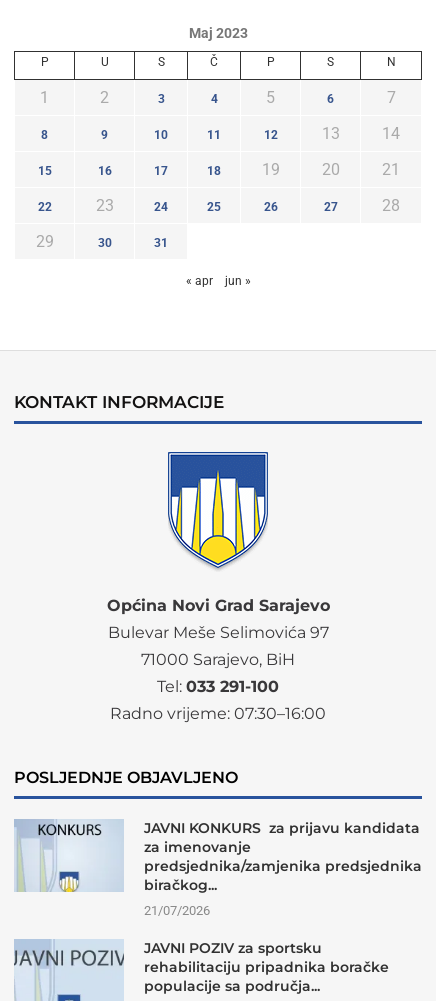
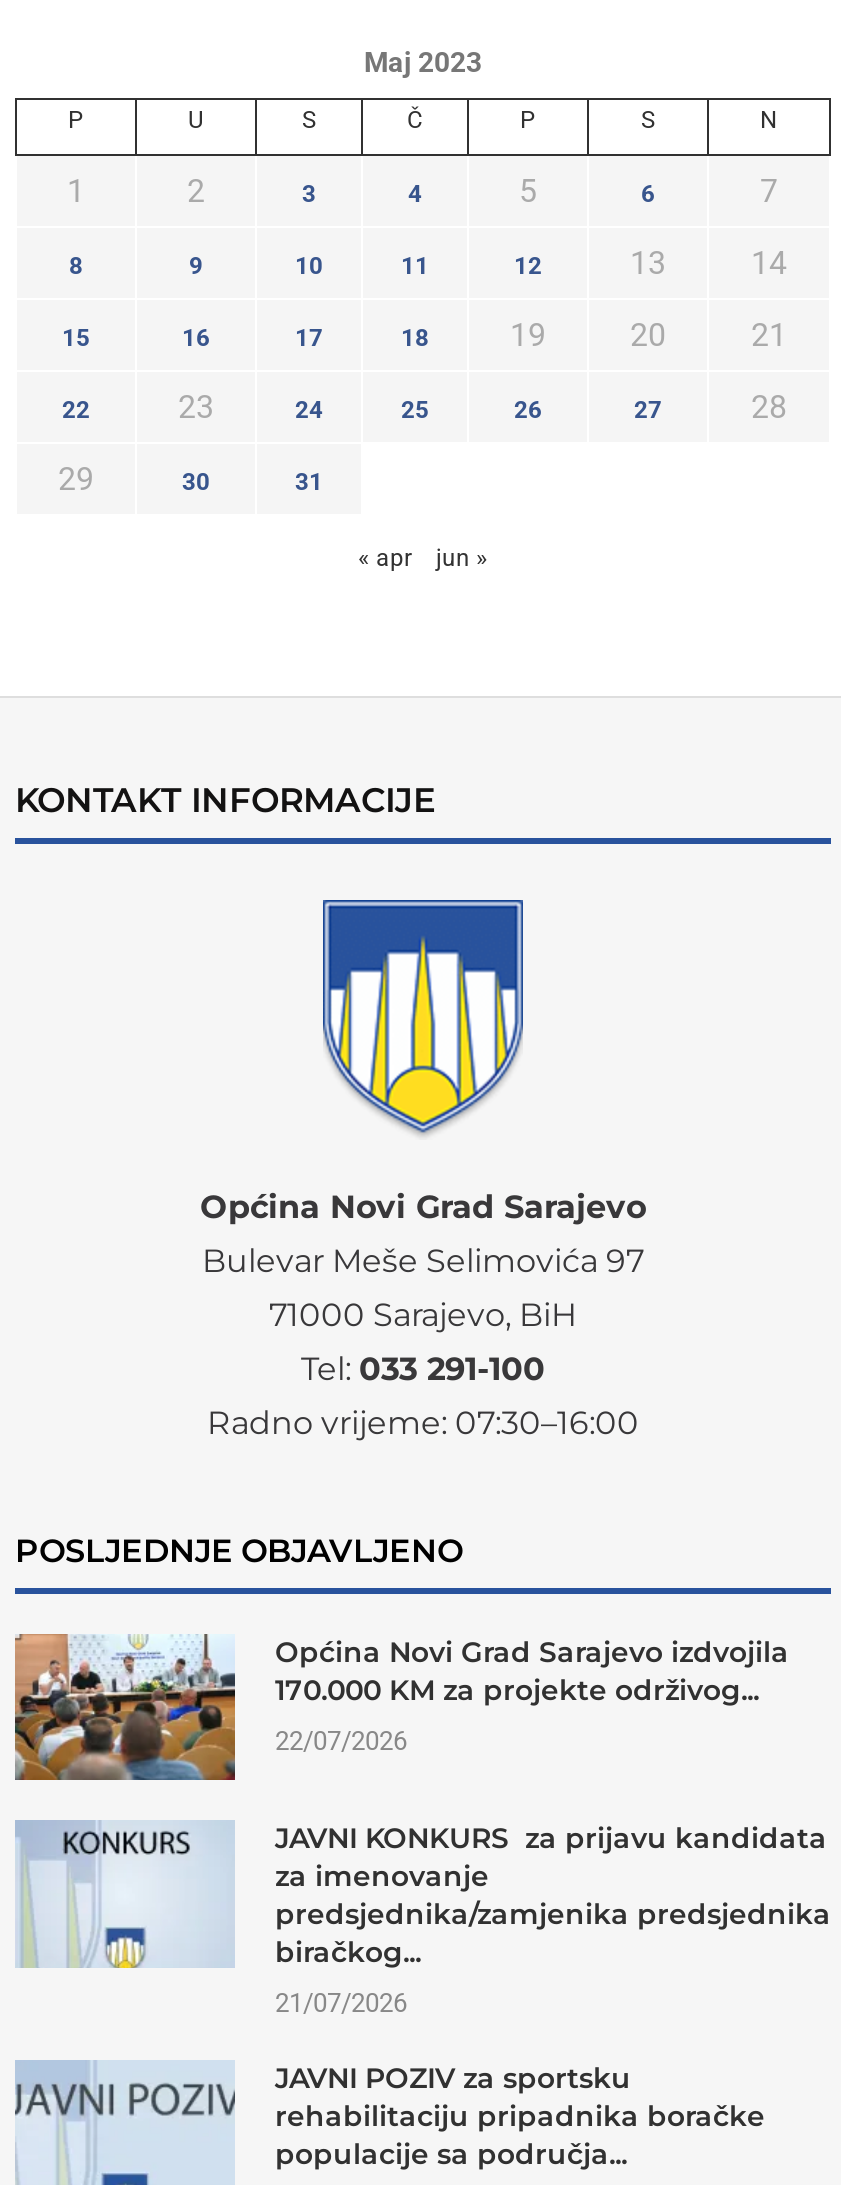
+ [image]
+ Općina Novi Grad Sarajevo izdvojila
+ 170.000 KM za projekte održivog...
+ 22/07/2026
